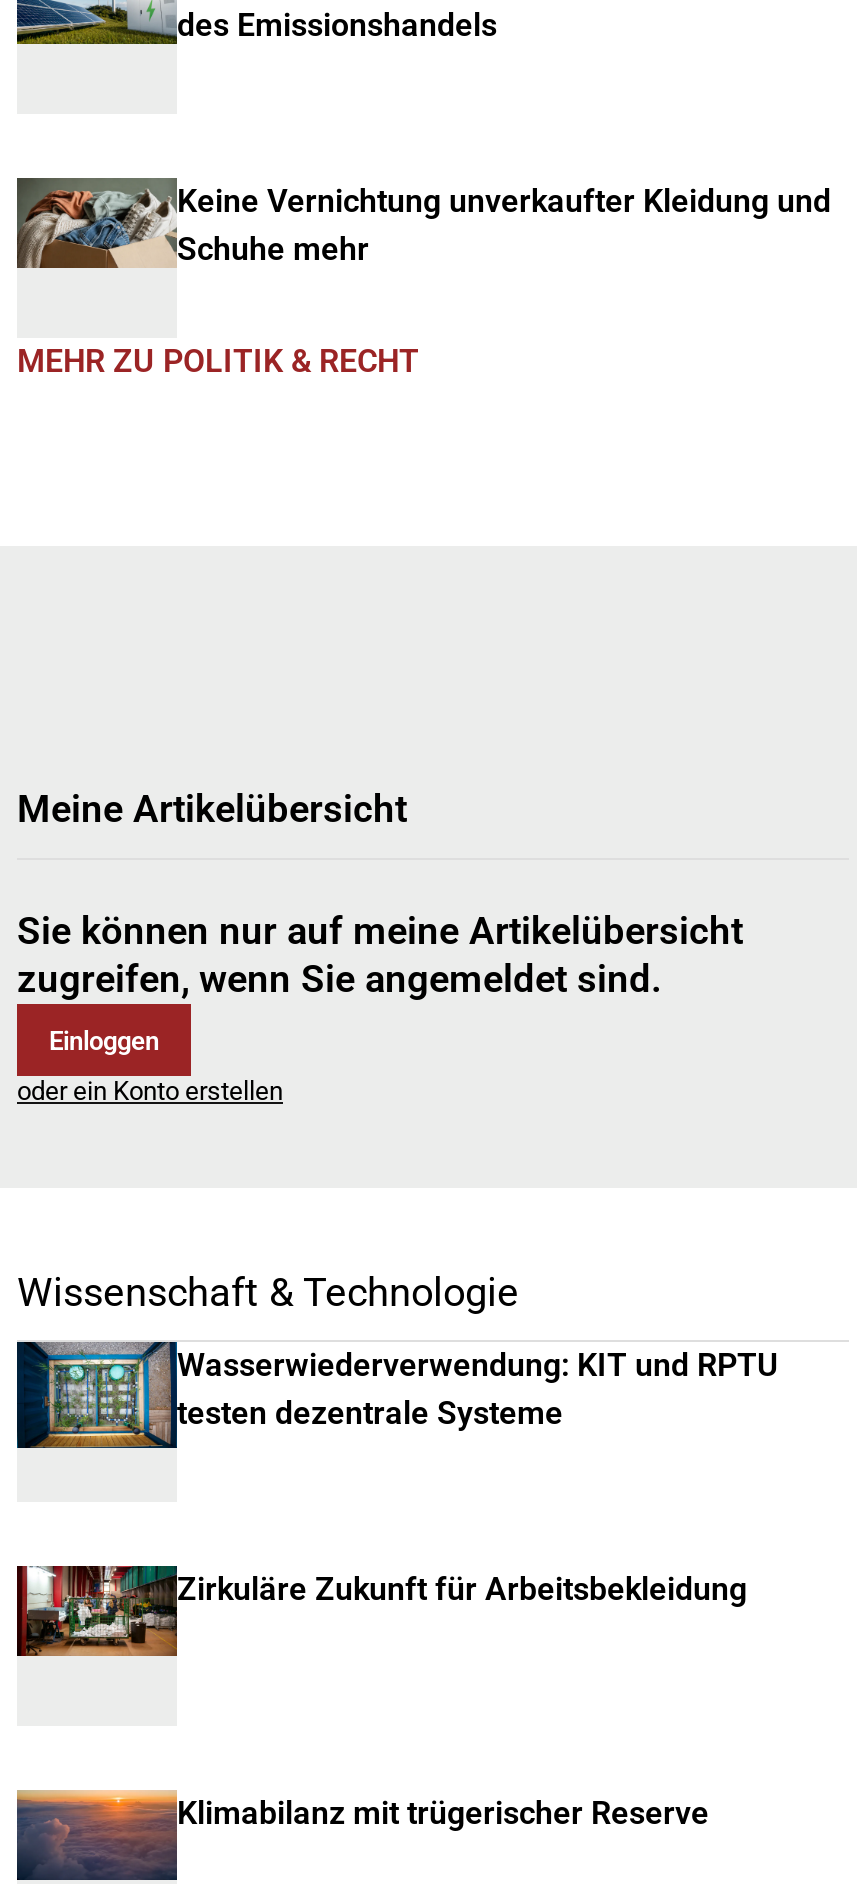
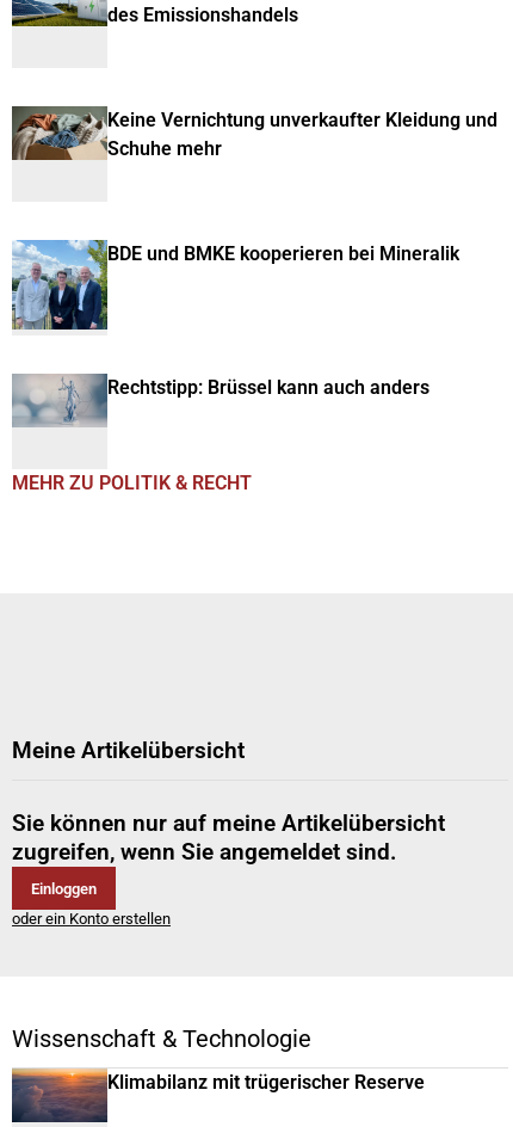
+ [image]
+ BDE und BMKE kooperieren bei Mineralik

+ [image]
+ Rechtstipp: Brüssel kann auch anders

moved down: MEHR ZU POLITIK & RECHT | Meine Artikelübersicht | Sie können nur auf meine Artikelübersicht | zugreifen, wenn Sie angemeldet sind. | Einloggen | oder ein Konto erstellen | Wissenschaft & Technologie

- [image]
- Wasserwiederverwendung: KIT und RPTU
- testen dezentrale Systeme

- [image]
- Zirkuläre Zukunft für Arbeitsbekleidung
